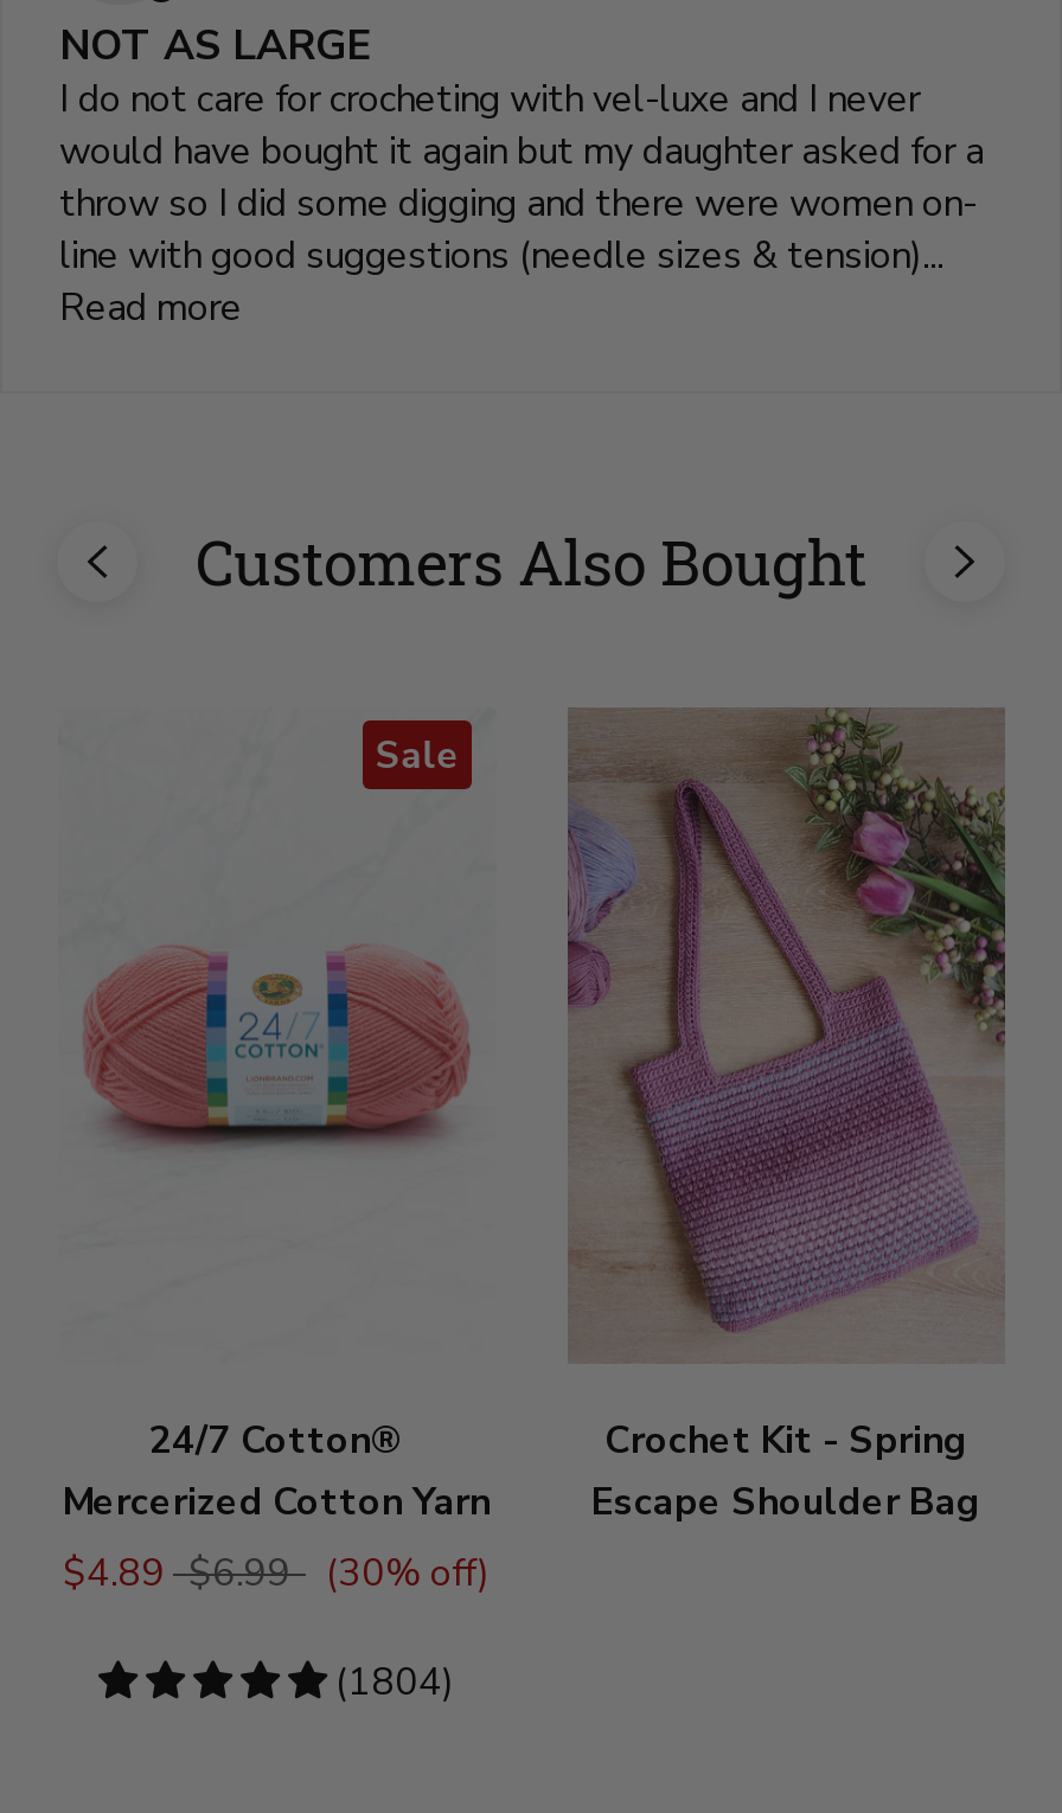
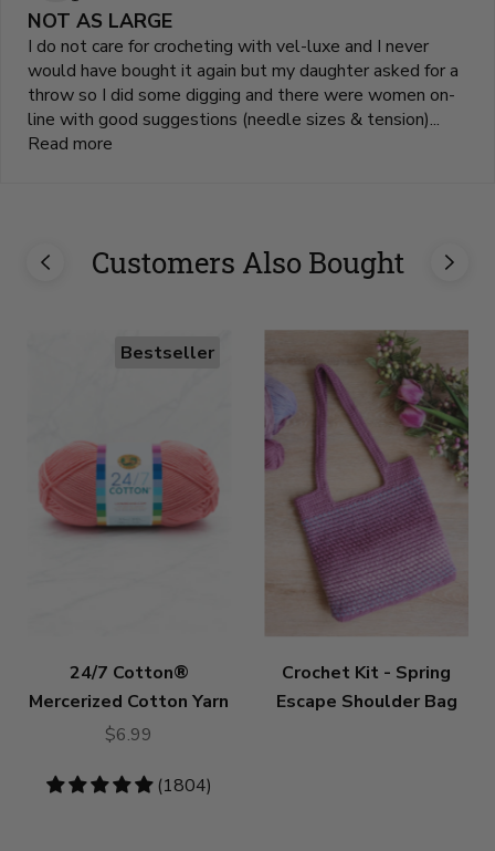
- Sale
+ Bestseller

- $4.89 $6.99
- (30% off)
+ $6.99
